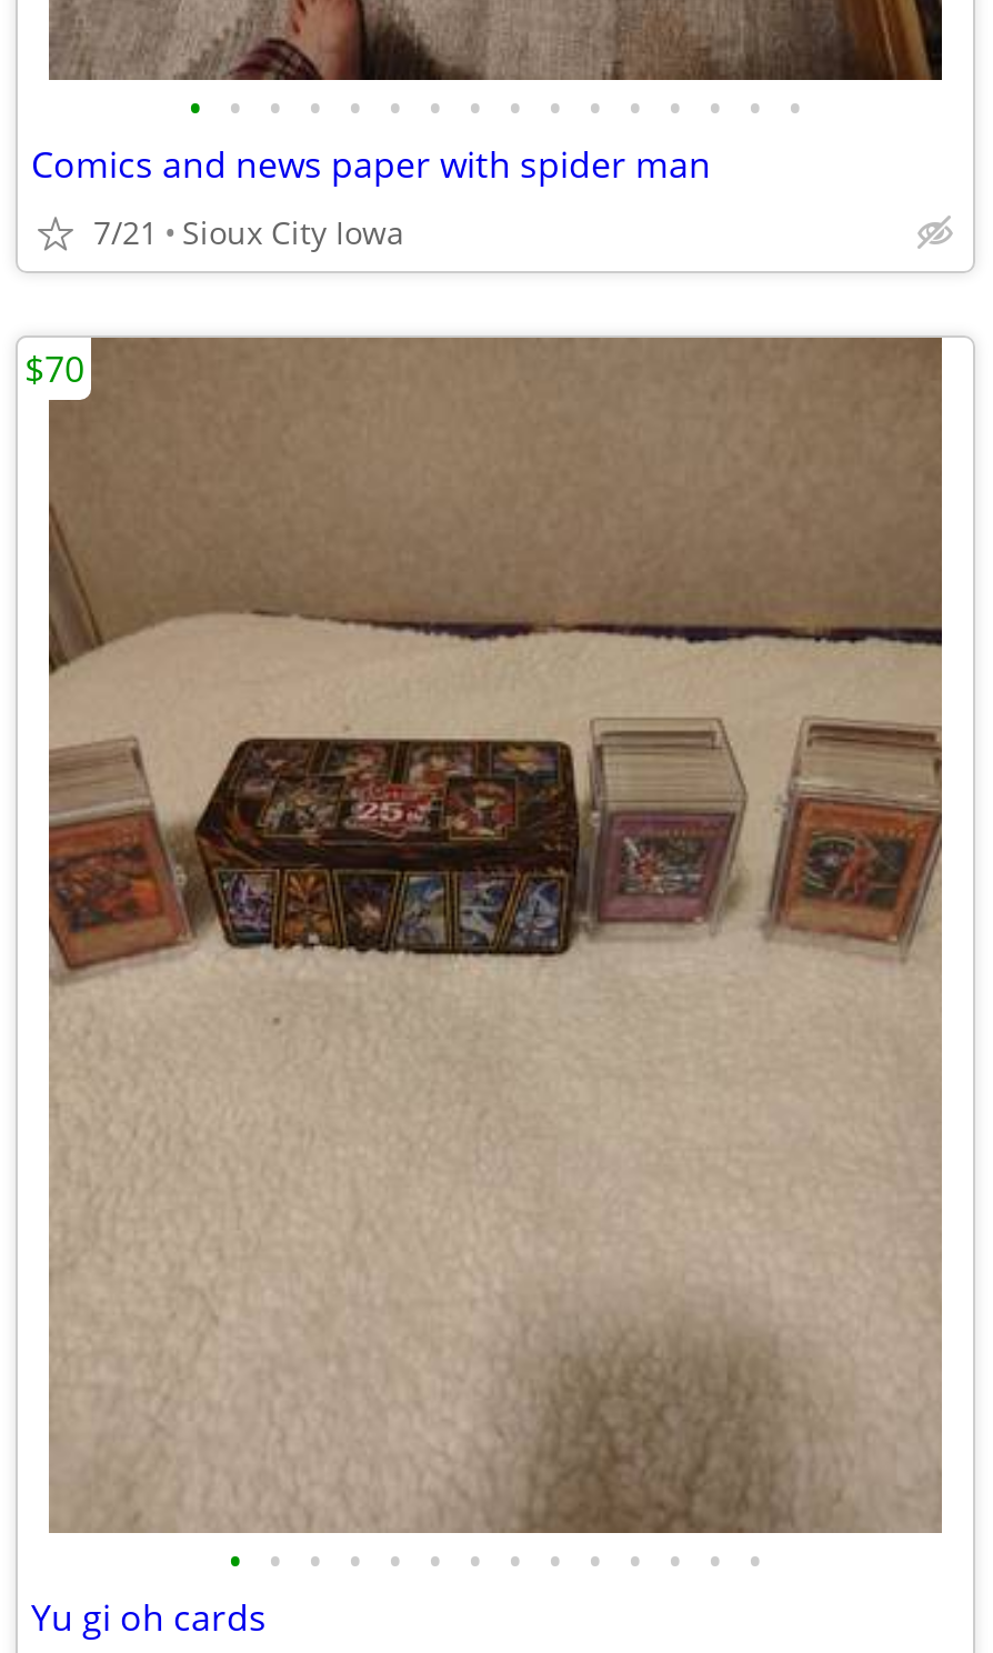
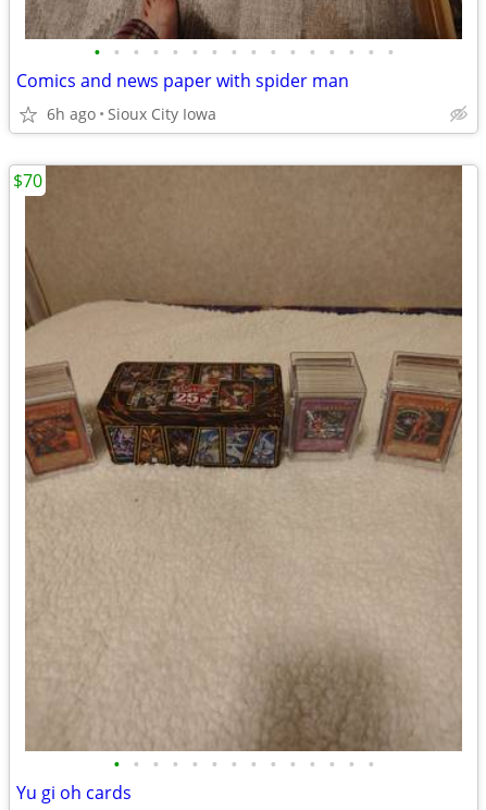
- 7/21 Sioux City Iowa
+ 6h ago Sioux City Iowa
